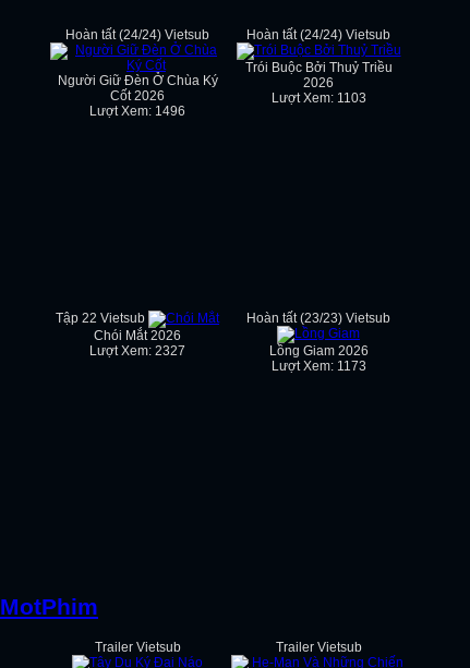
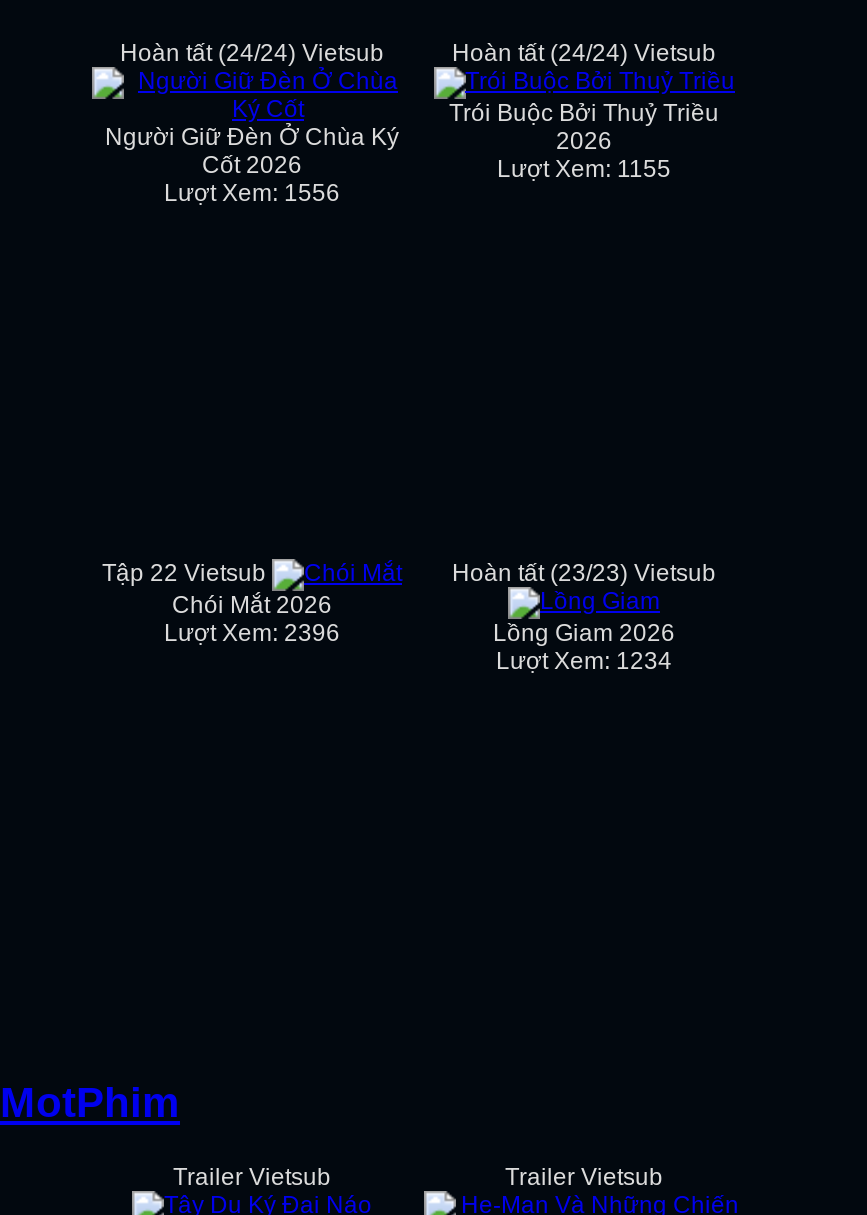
- Lượt Xem: 1103
+ Lượt Xem: 1155

- Lượt Xem: 1496
+ Lượt Xem: 1556

- Lượt Xem: 2327
+ Lượt Xem: 2396

- Lượt Xem: 1173
+ Lượt Xem: 1234
